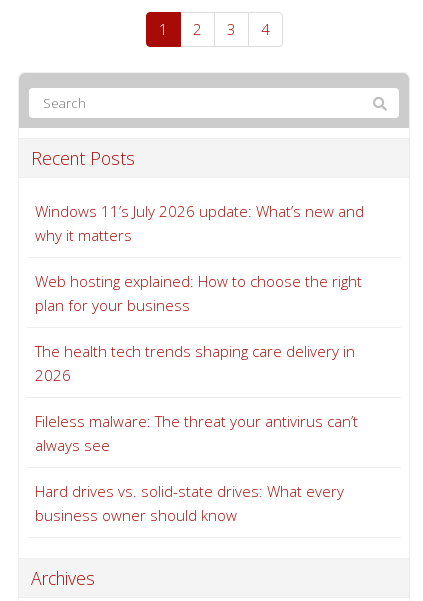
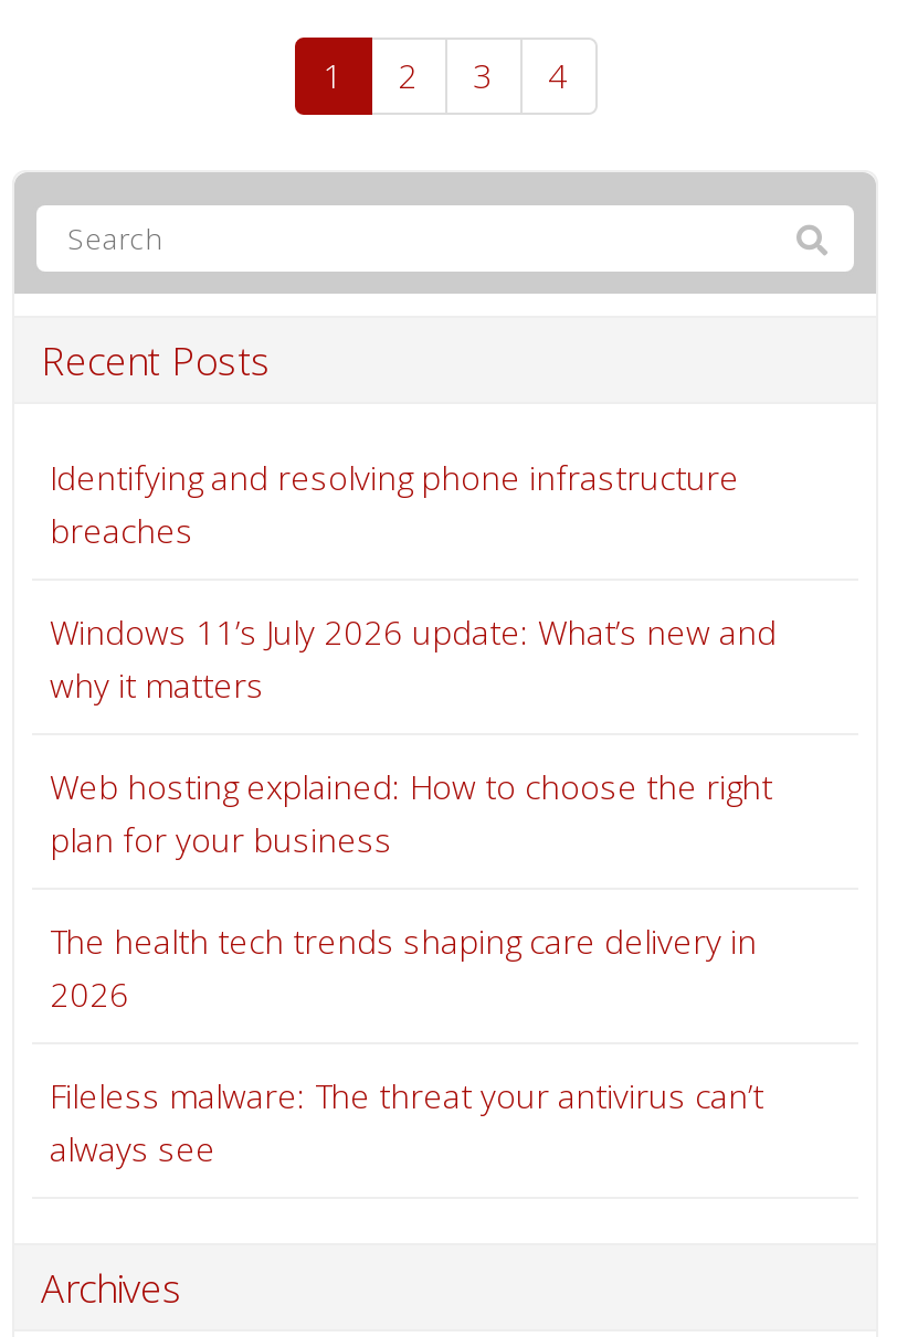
+ Identifying and resolving phone infrastructure
+ breaches

moved down: Windows 11’s July 2026 update: What’s new and | why it matters | Web hosting explained: How to choose the right | plan for your business | The health tech trends shaping care delivery in | 2026 | Fileless malware: The threat your antivirus can’t | always see

- Hard drives vs. solid-state drives: What every
- business owner should know
